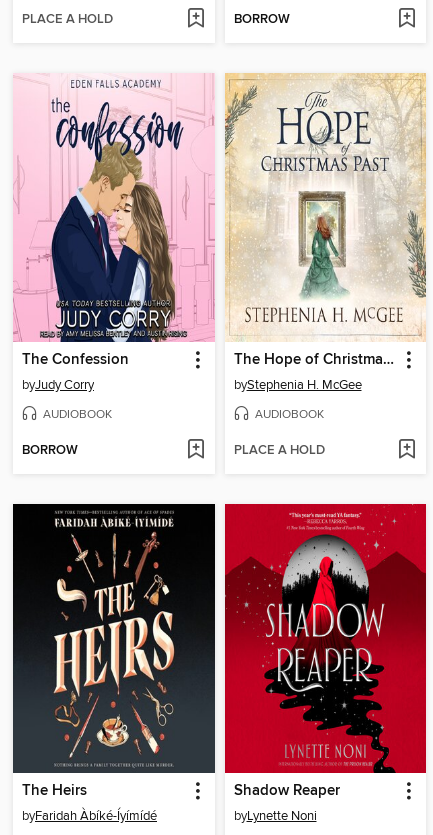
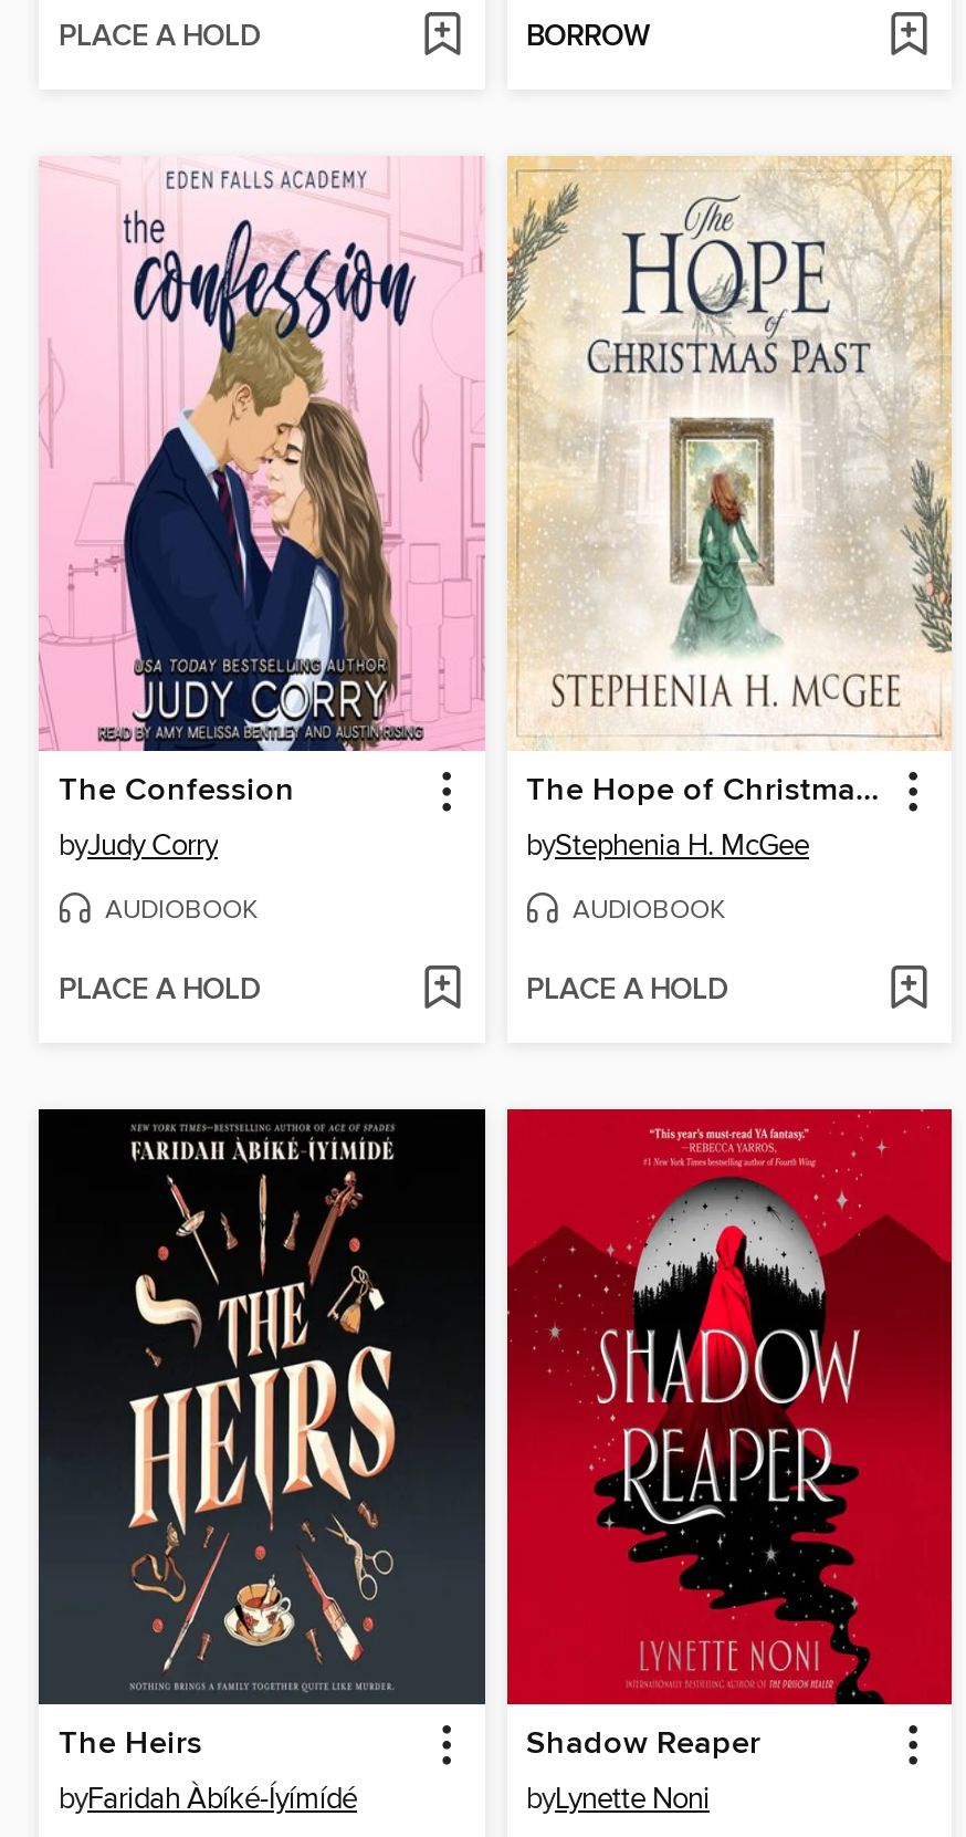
- BORROW
+ PLACE A HOLD
